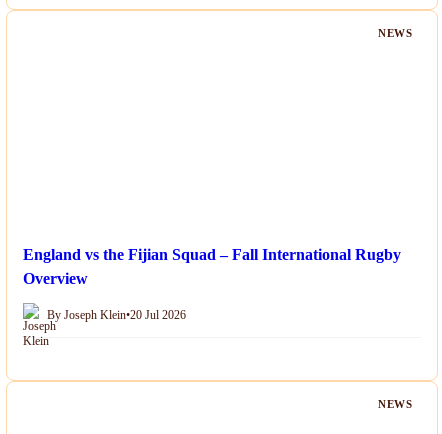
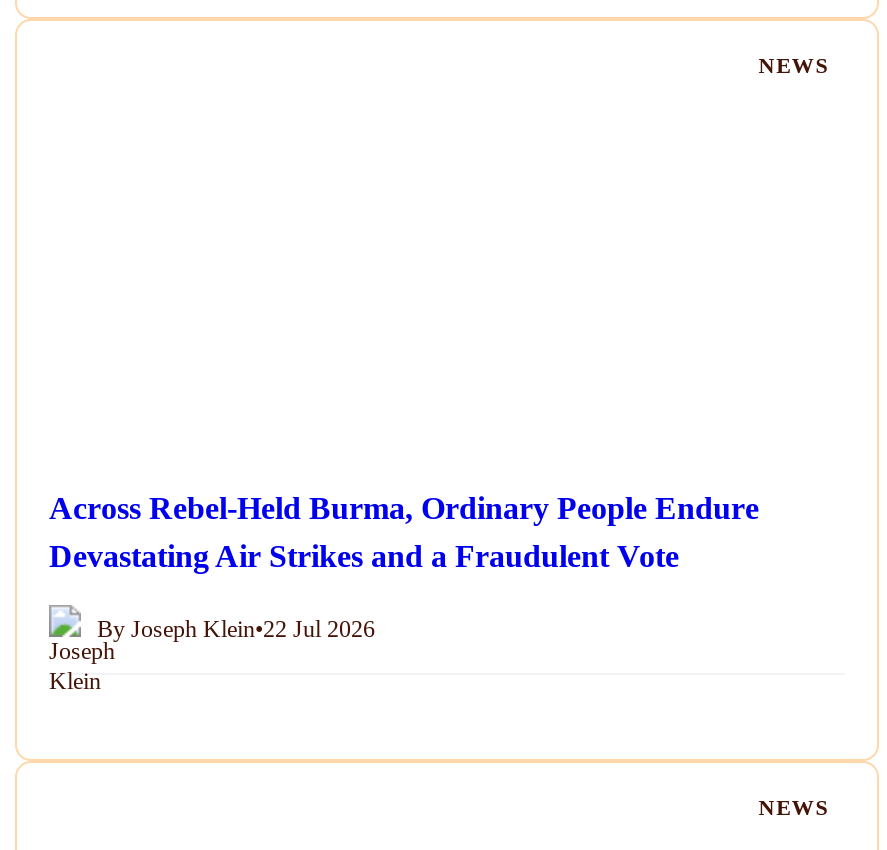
- England vs the Fijian Squad – Fall International Rugby
- Overview
+ Across Rebel-Held Burma, Ordinary People Endure
+ Devastating Air Strikes and a Fraudulent Vote

- By Joseph Klein•20 Jul 2026
+ By Joseph Klein•22 Jul 2026
